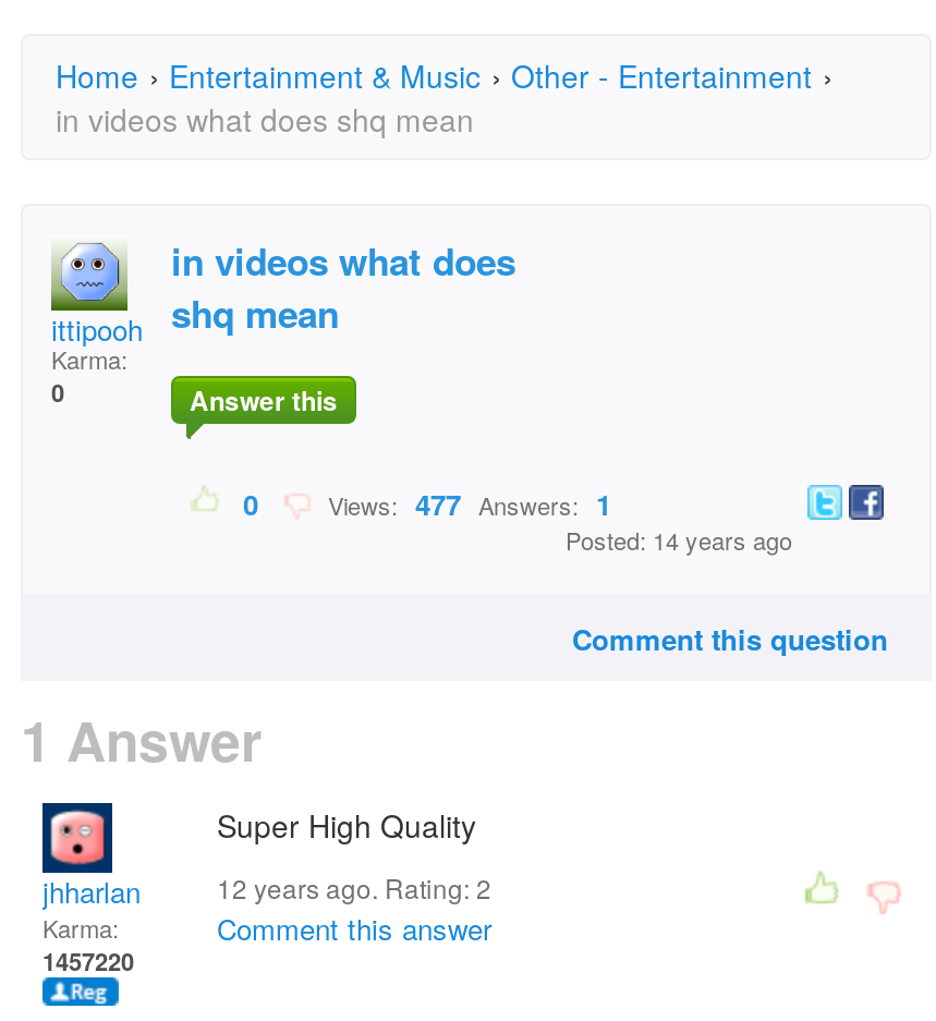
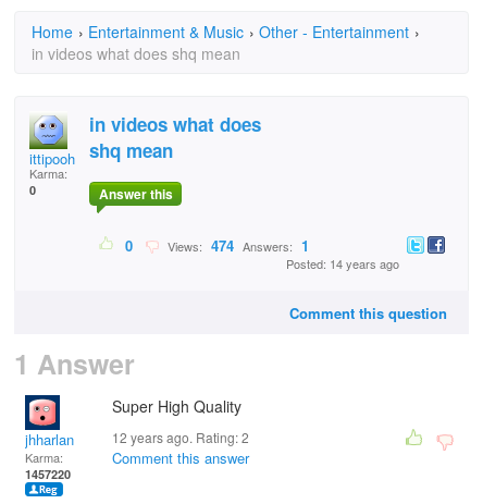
- Views: 477 Answers: 1
+ Views: 474 Answers: 1
